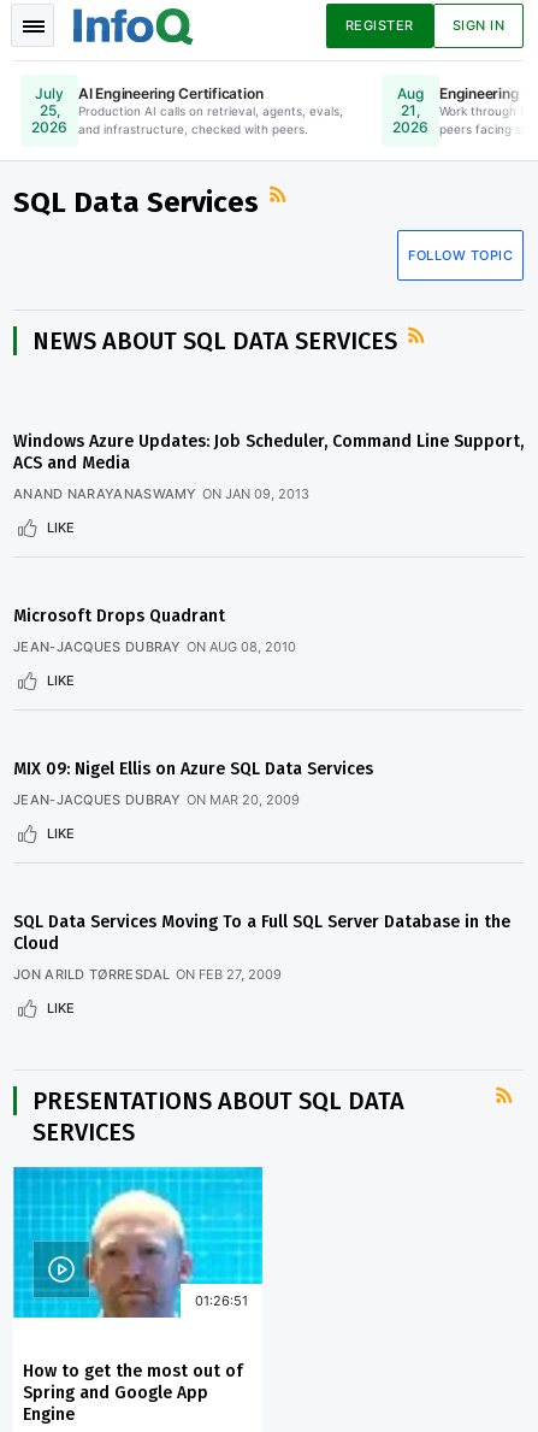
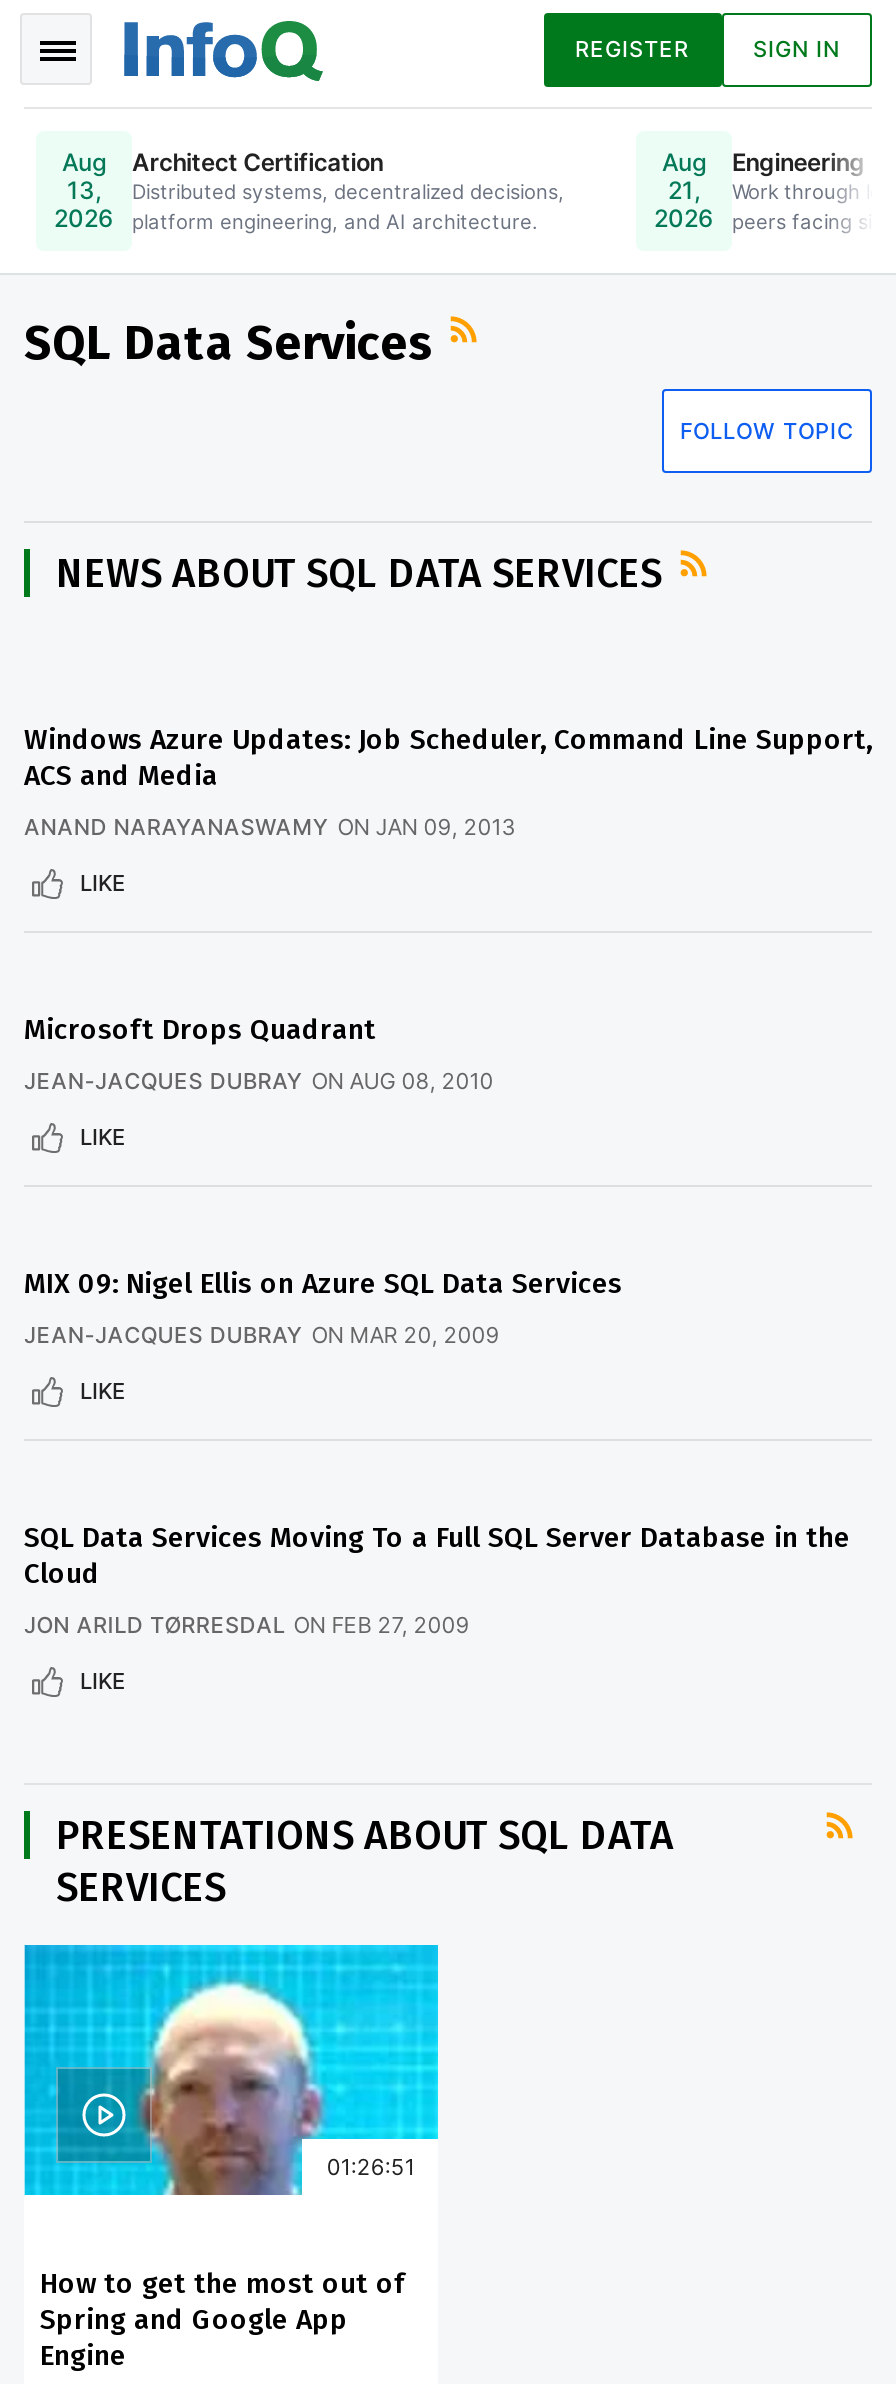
- July
- 25,
+ Aug
+ 13,

- AI Engineering Certification
- Production AI calls on retrieval, agents, evals,
- and infrastructure, checked with peers.
+ Architect Certification
+ Distributed systems, decentralized decisions,
+ platform engineering, and AI architecture.
